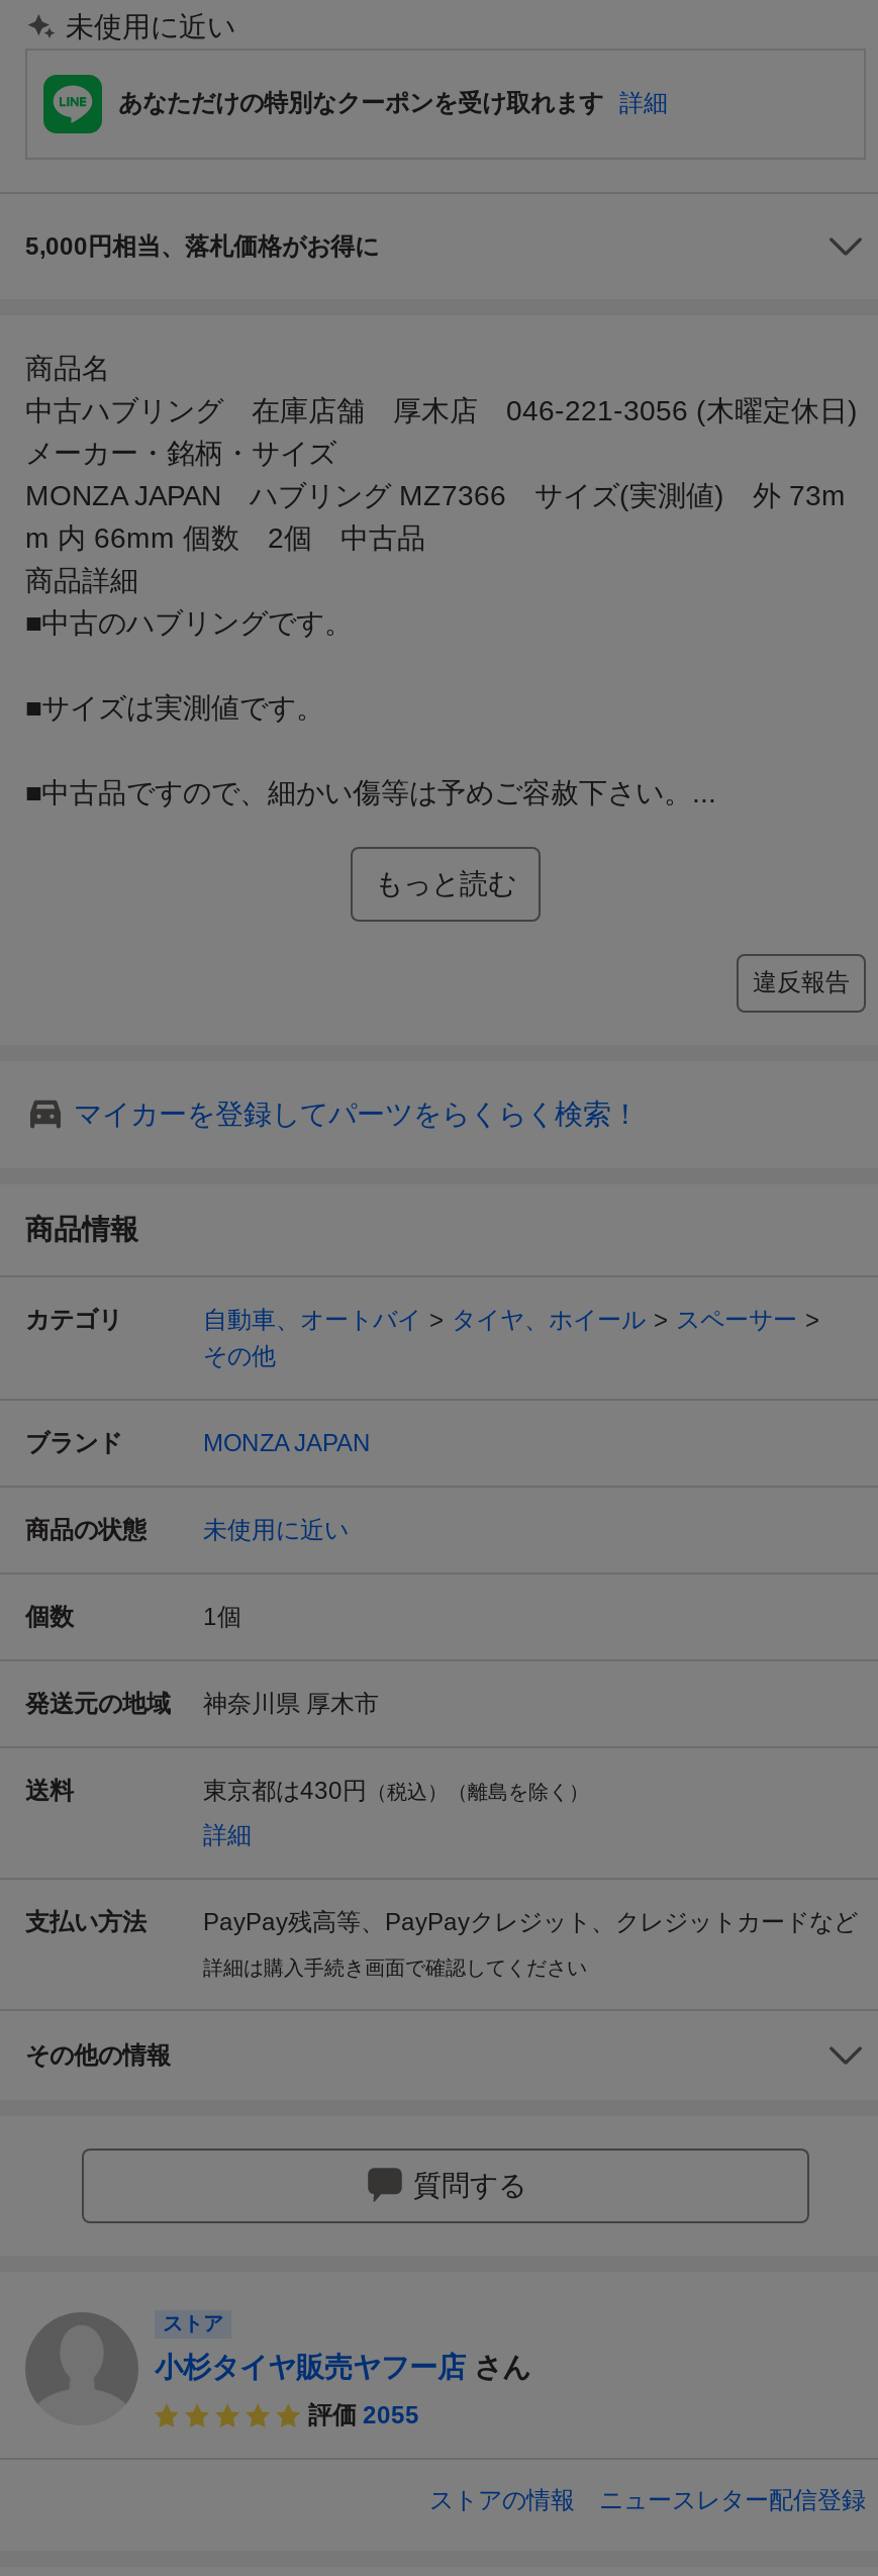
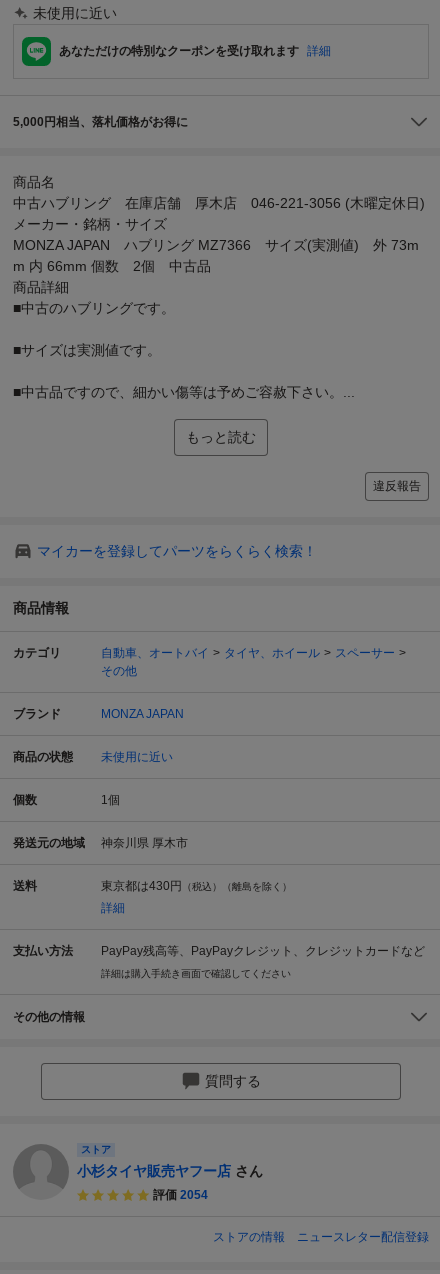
- 評価 2055
+ 評価 2054
